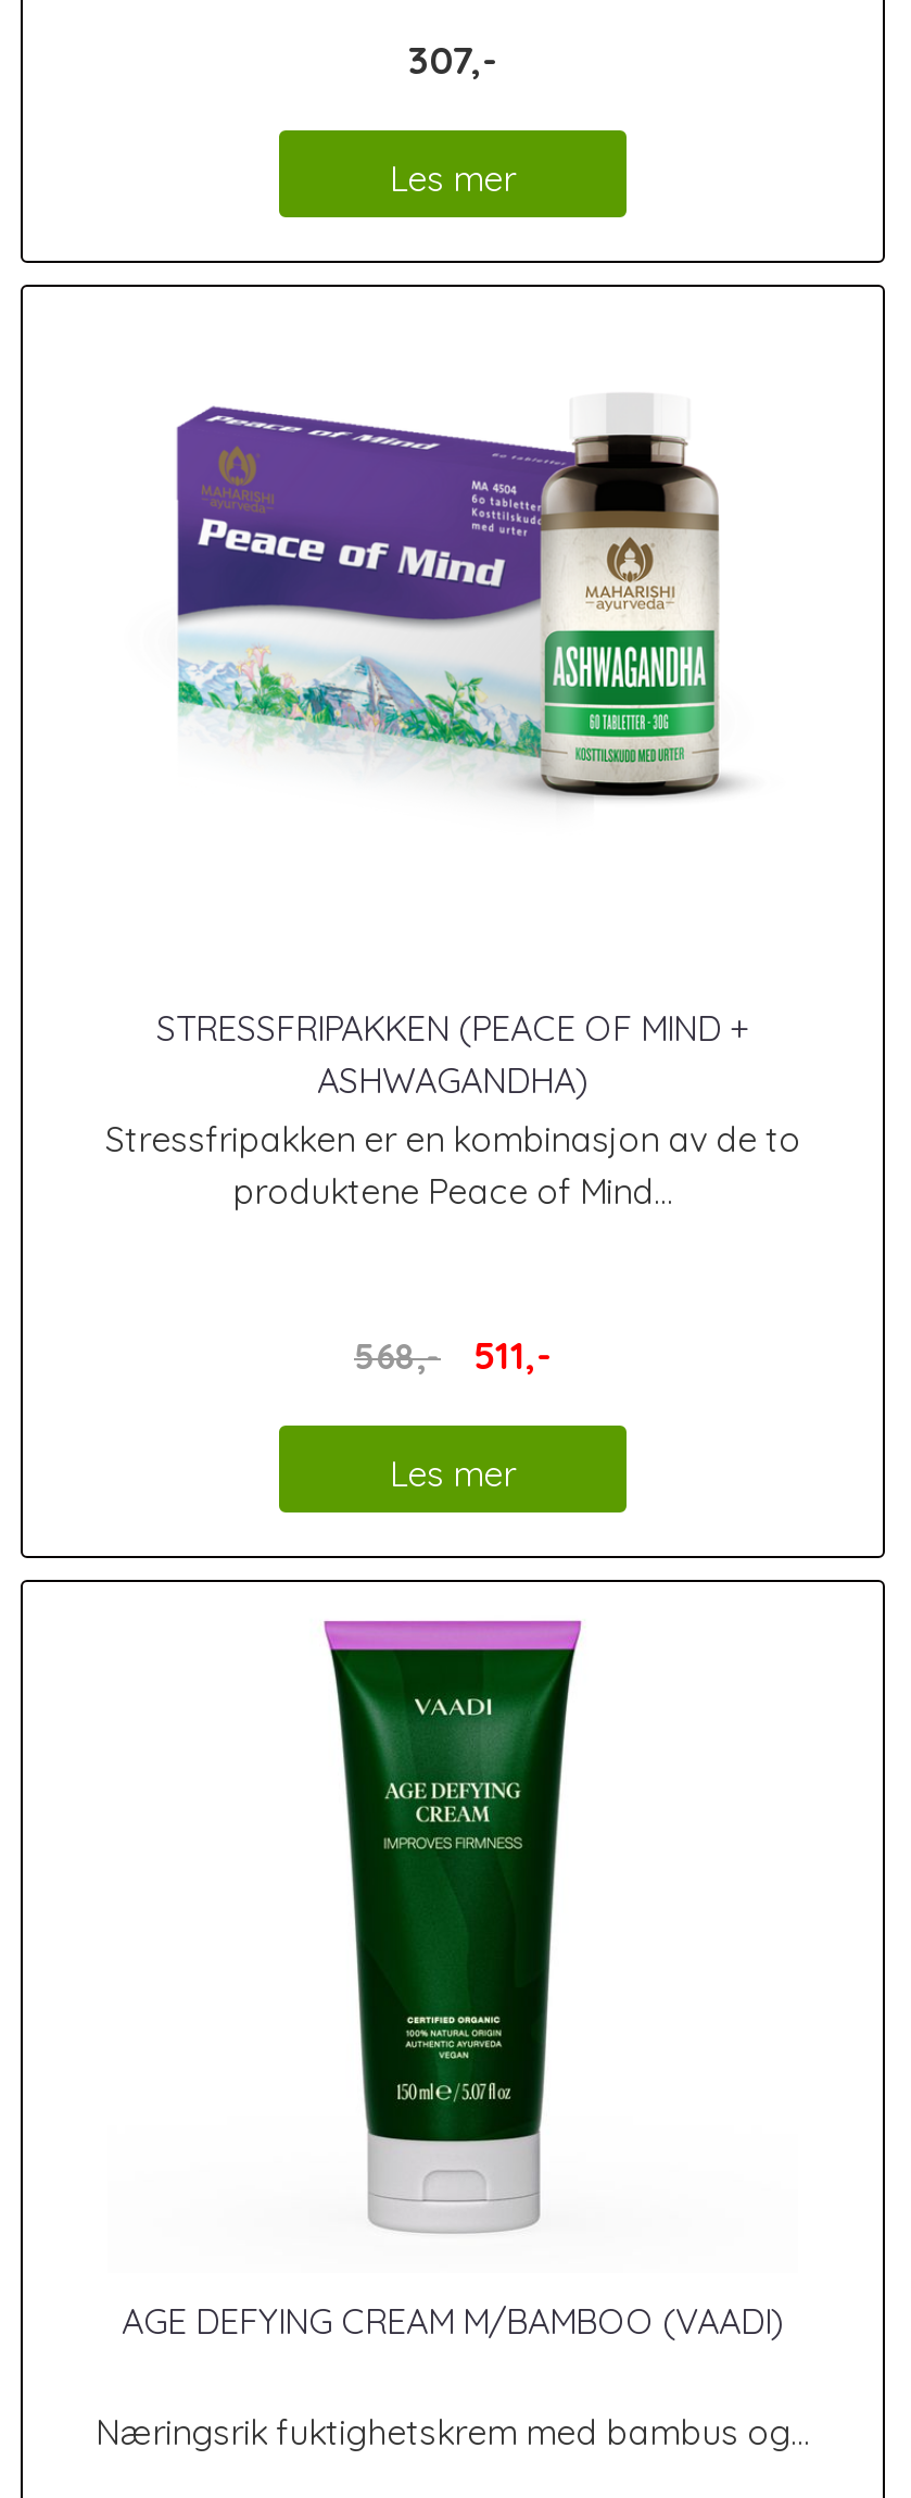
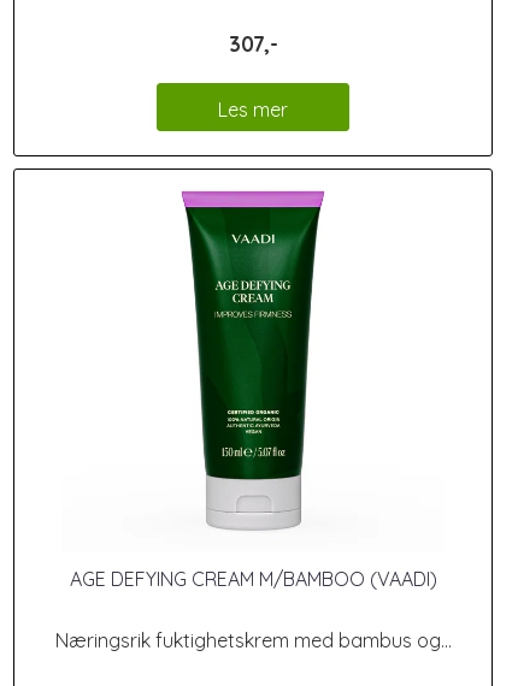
- [image]

- STRESSFRIPAKKEN (PEACE OF MIND +
- ASHWAGANDHA)
- Stressfripakken er en kombinasjon av de to
- produktene Peace of Mind...

- 568,-
- 511,-
- Les mer
